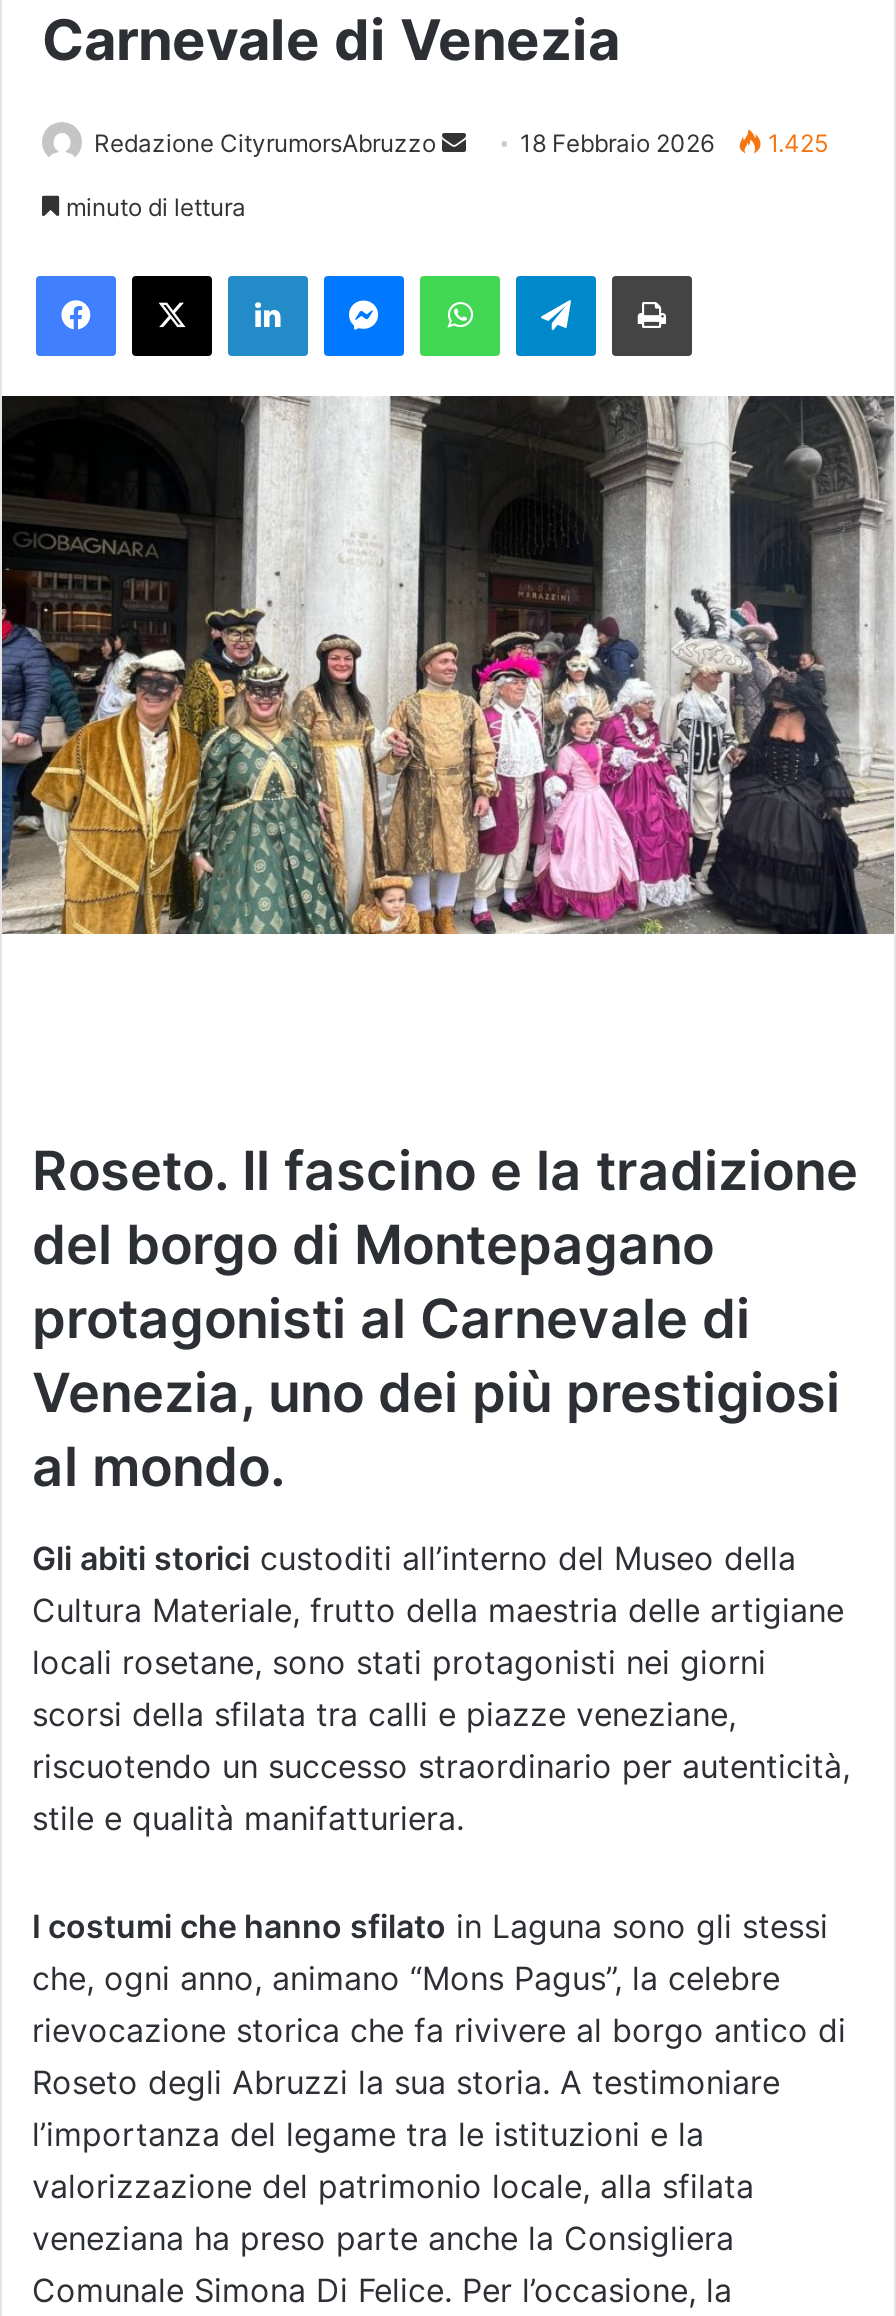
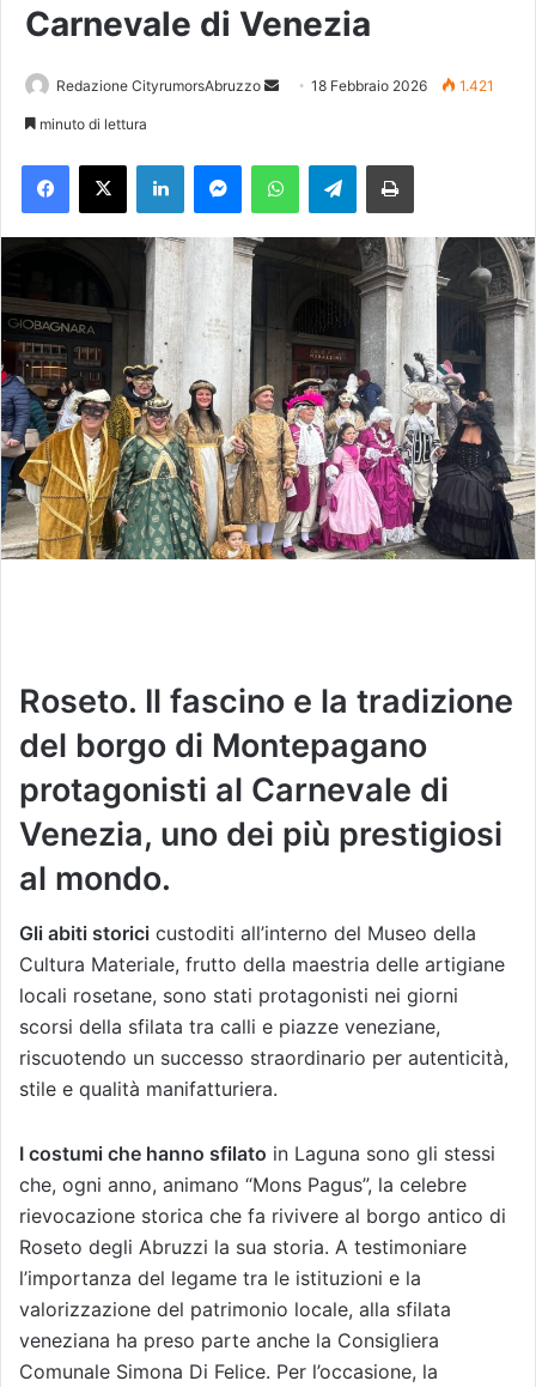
- 1.425
+ 1.421
